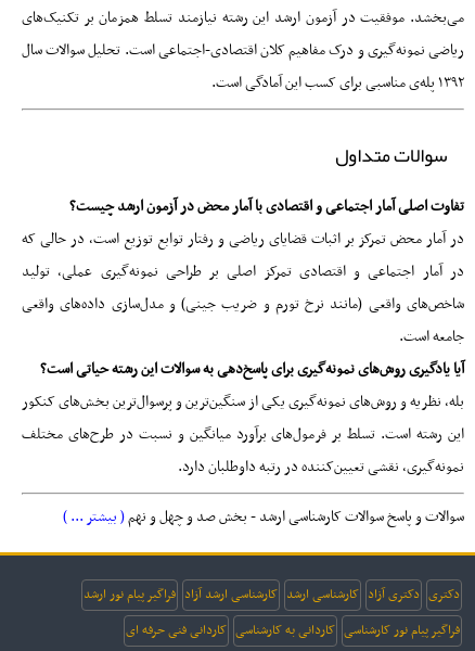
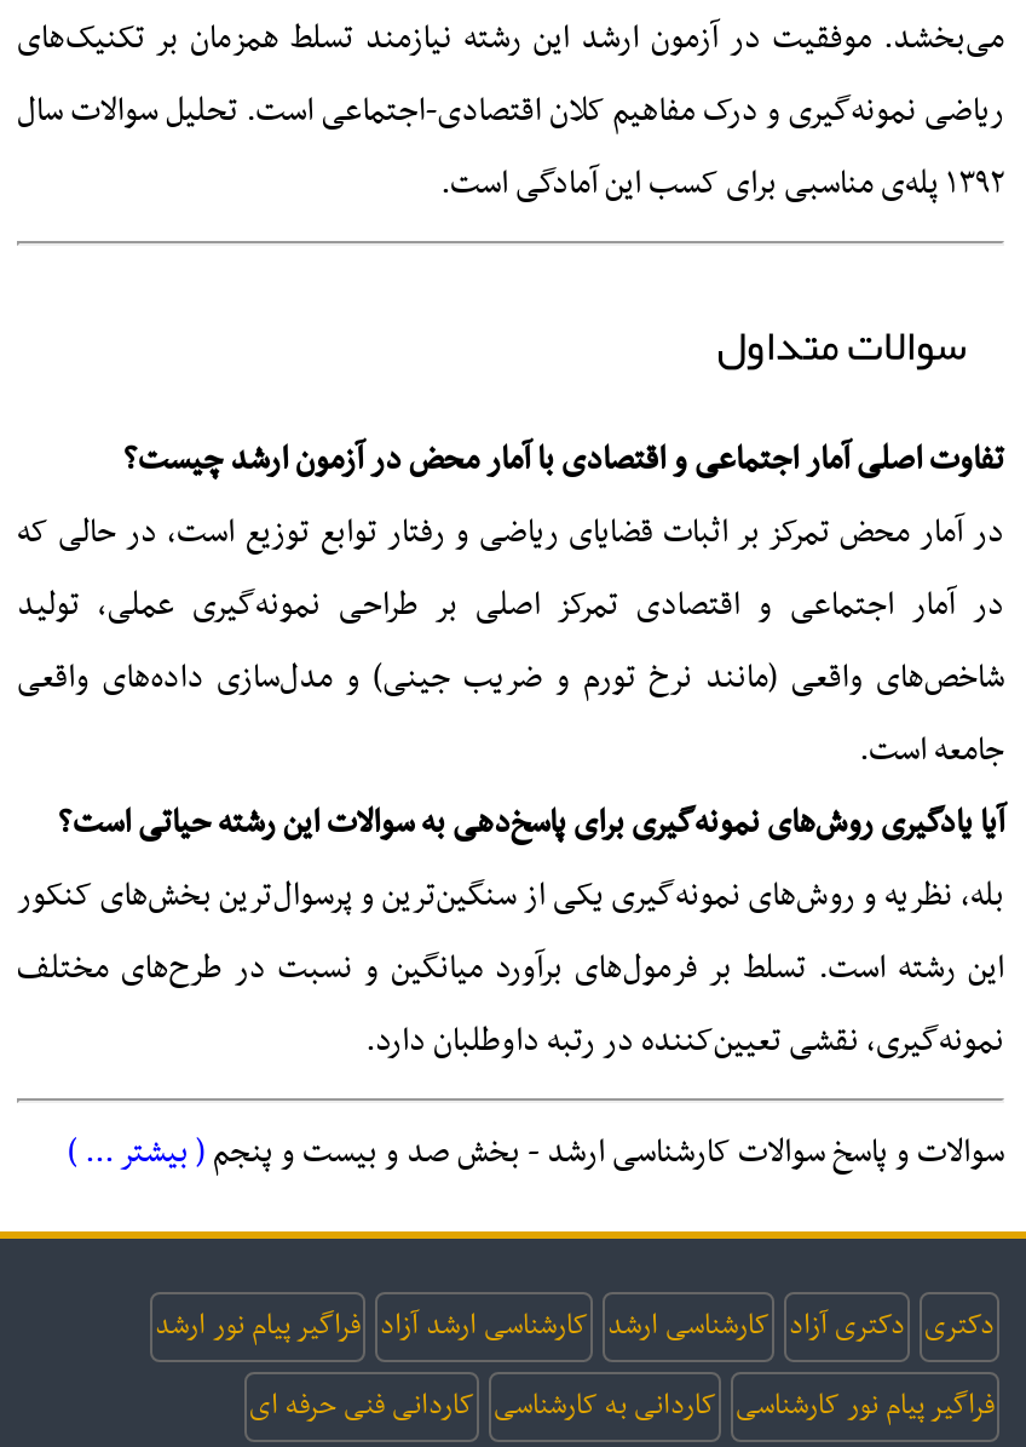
- سوالات و پاسخ سوالات کارشناسی ارشد - بخش صد و چهل و نهم ( بیشتر ... )
+ سوالات و پاسخ سوالات کارشناسی ارشد - بخش صد و بیست و پنجم ( بیشتر ... )
